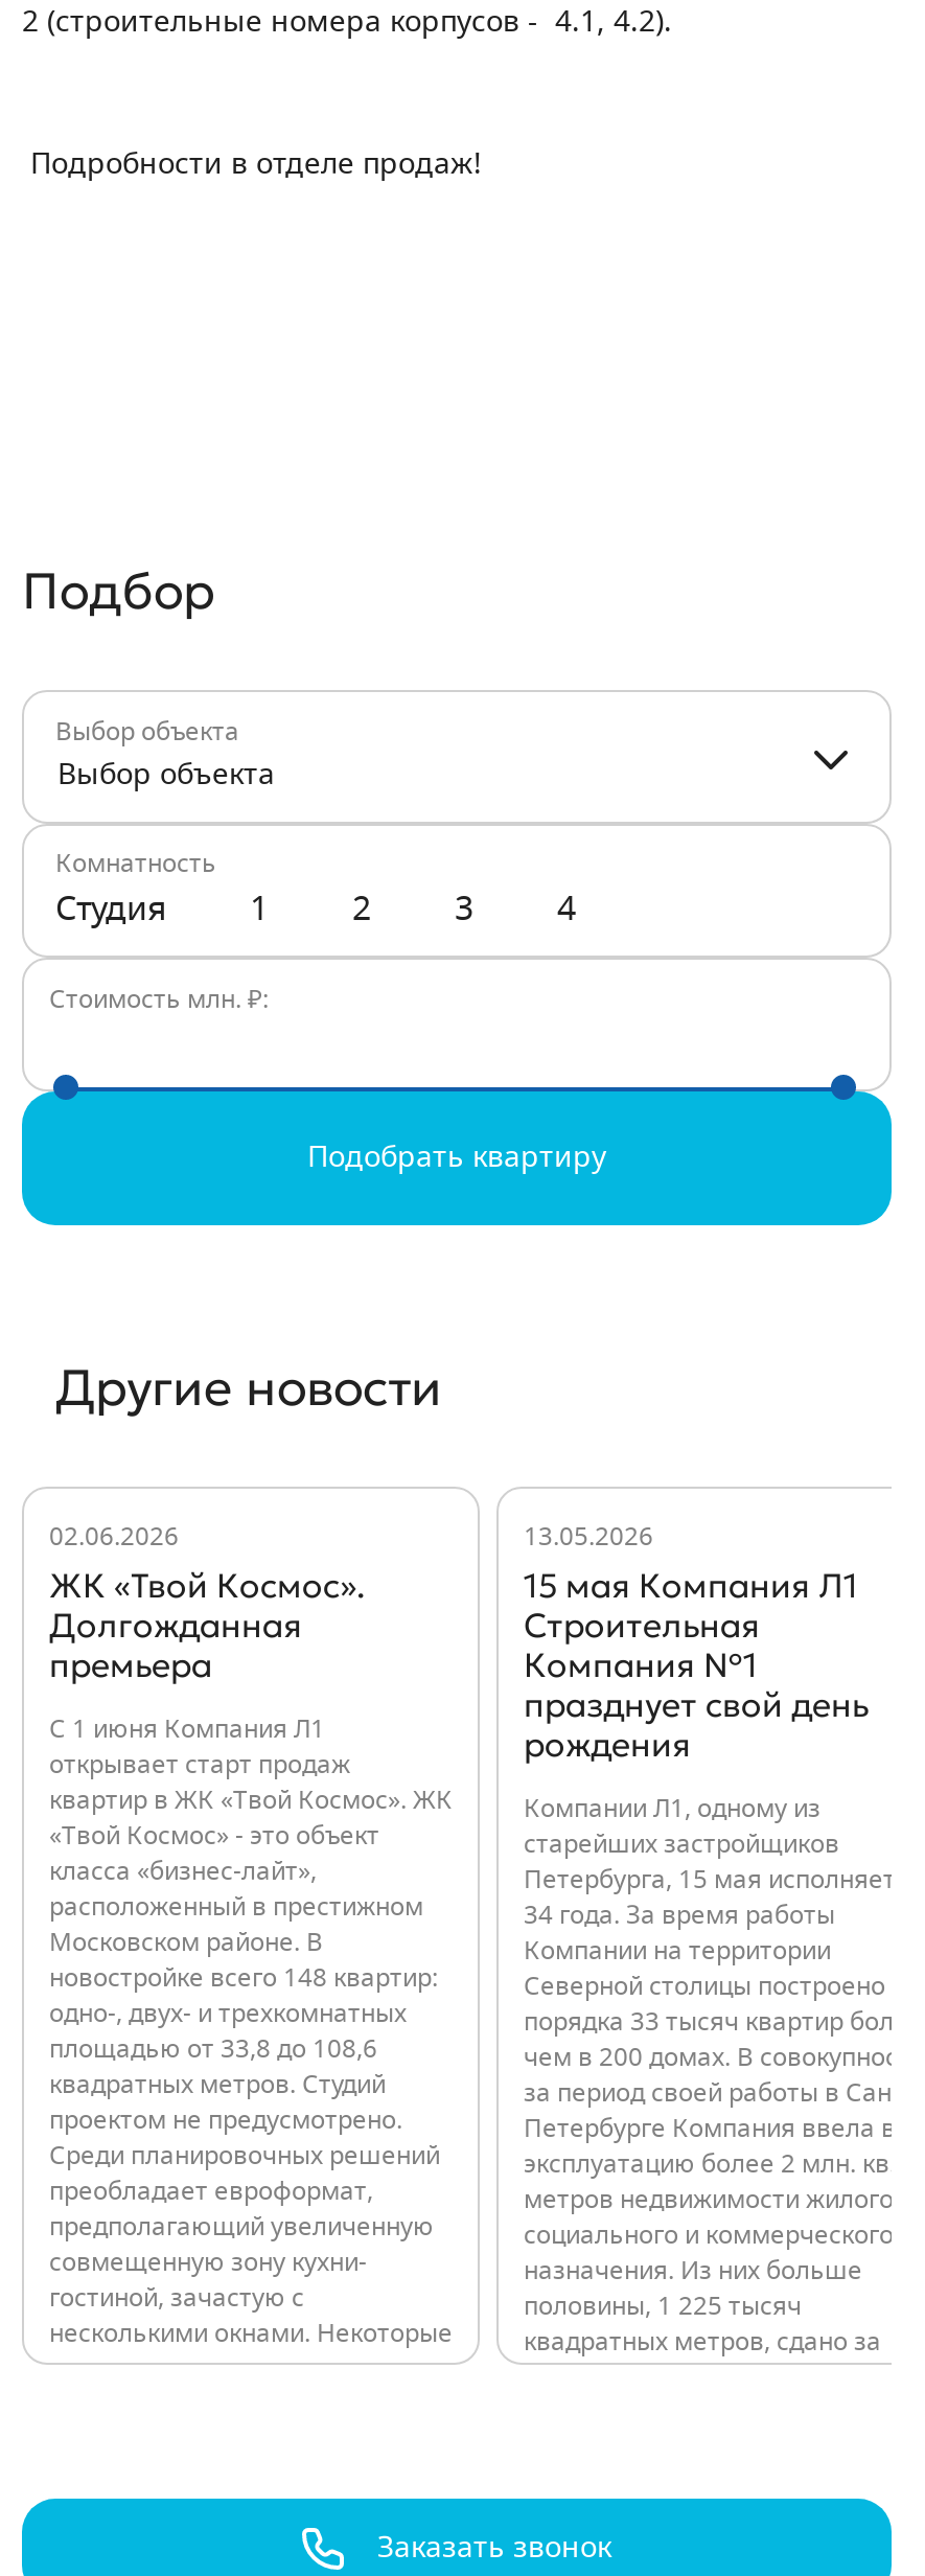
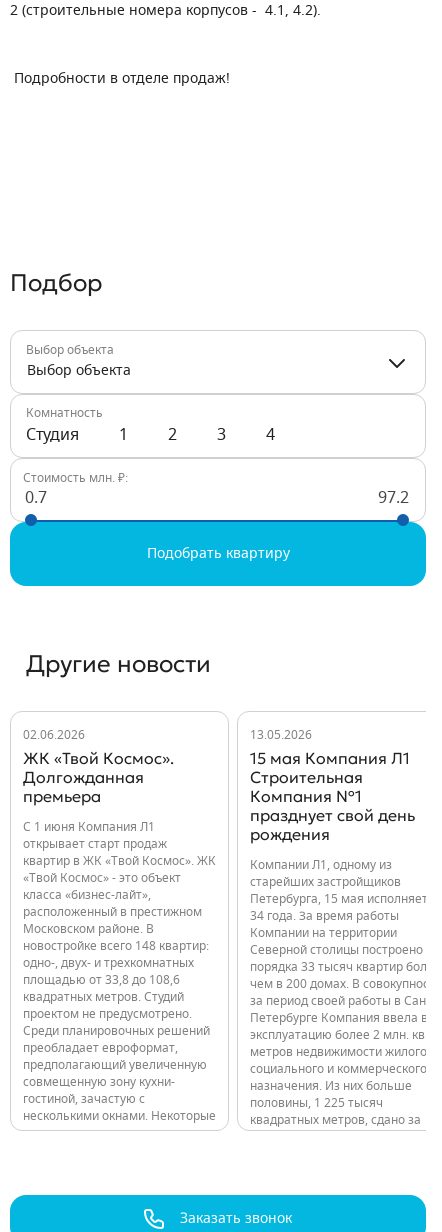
+ 0.7
+ 97.2
